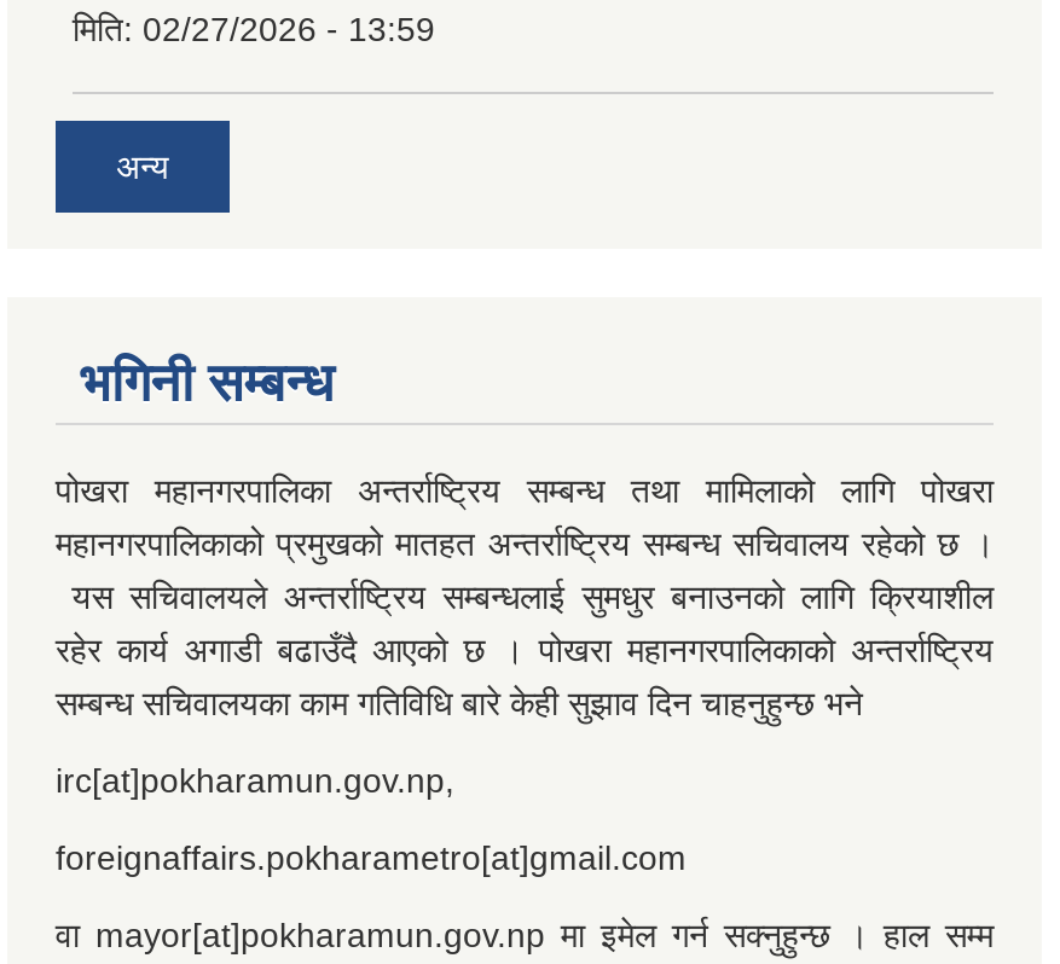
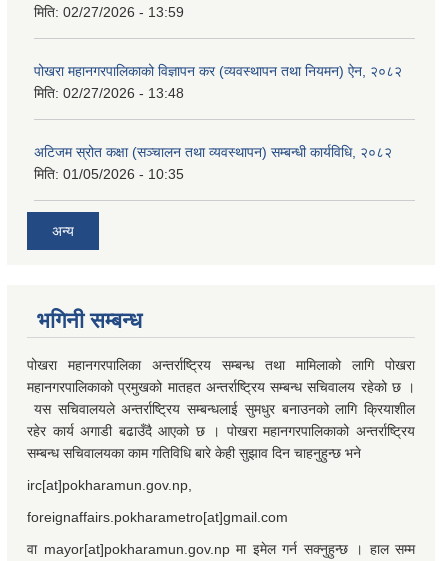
+ पोखरा महानगरपालिकाको विज्ञापन कर (व्यवस्थापन तथा नियमन) ऐन, २०८२
+ मिति: 02/27/2026 - 13:48

+ अटिजम स्रोत कक्षा (सञ्चालन तथा व्यवस्थापन) सम्बन्धी कार्यविधि, २०८२
+ मिति: 01/05/2026 - 10:35
